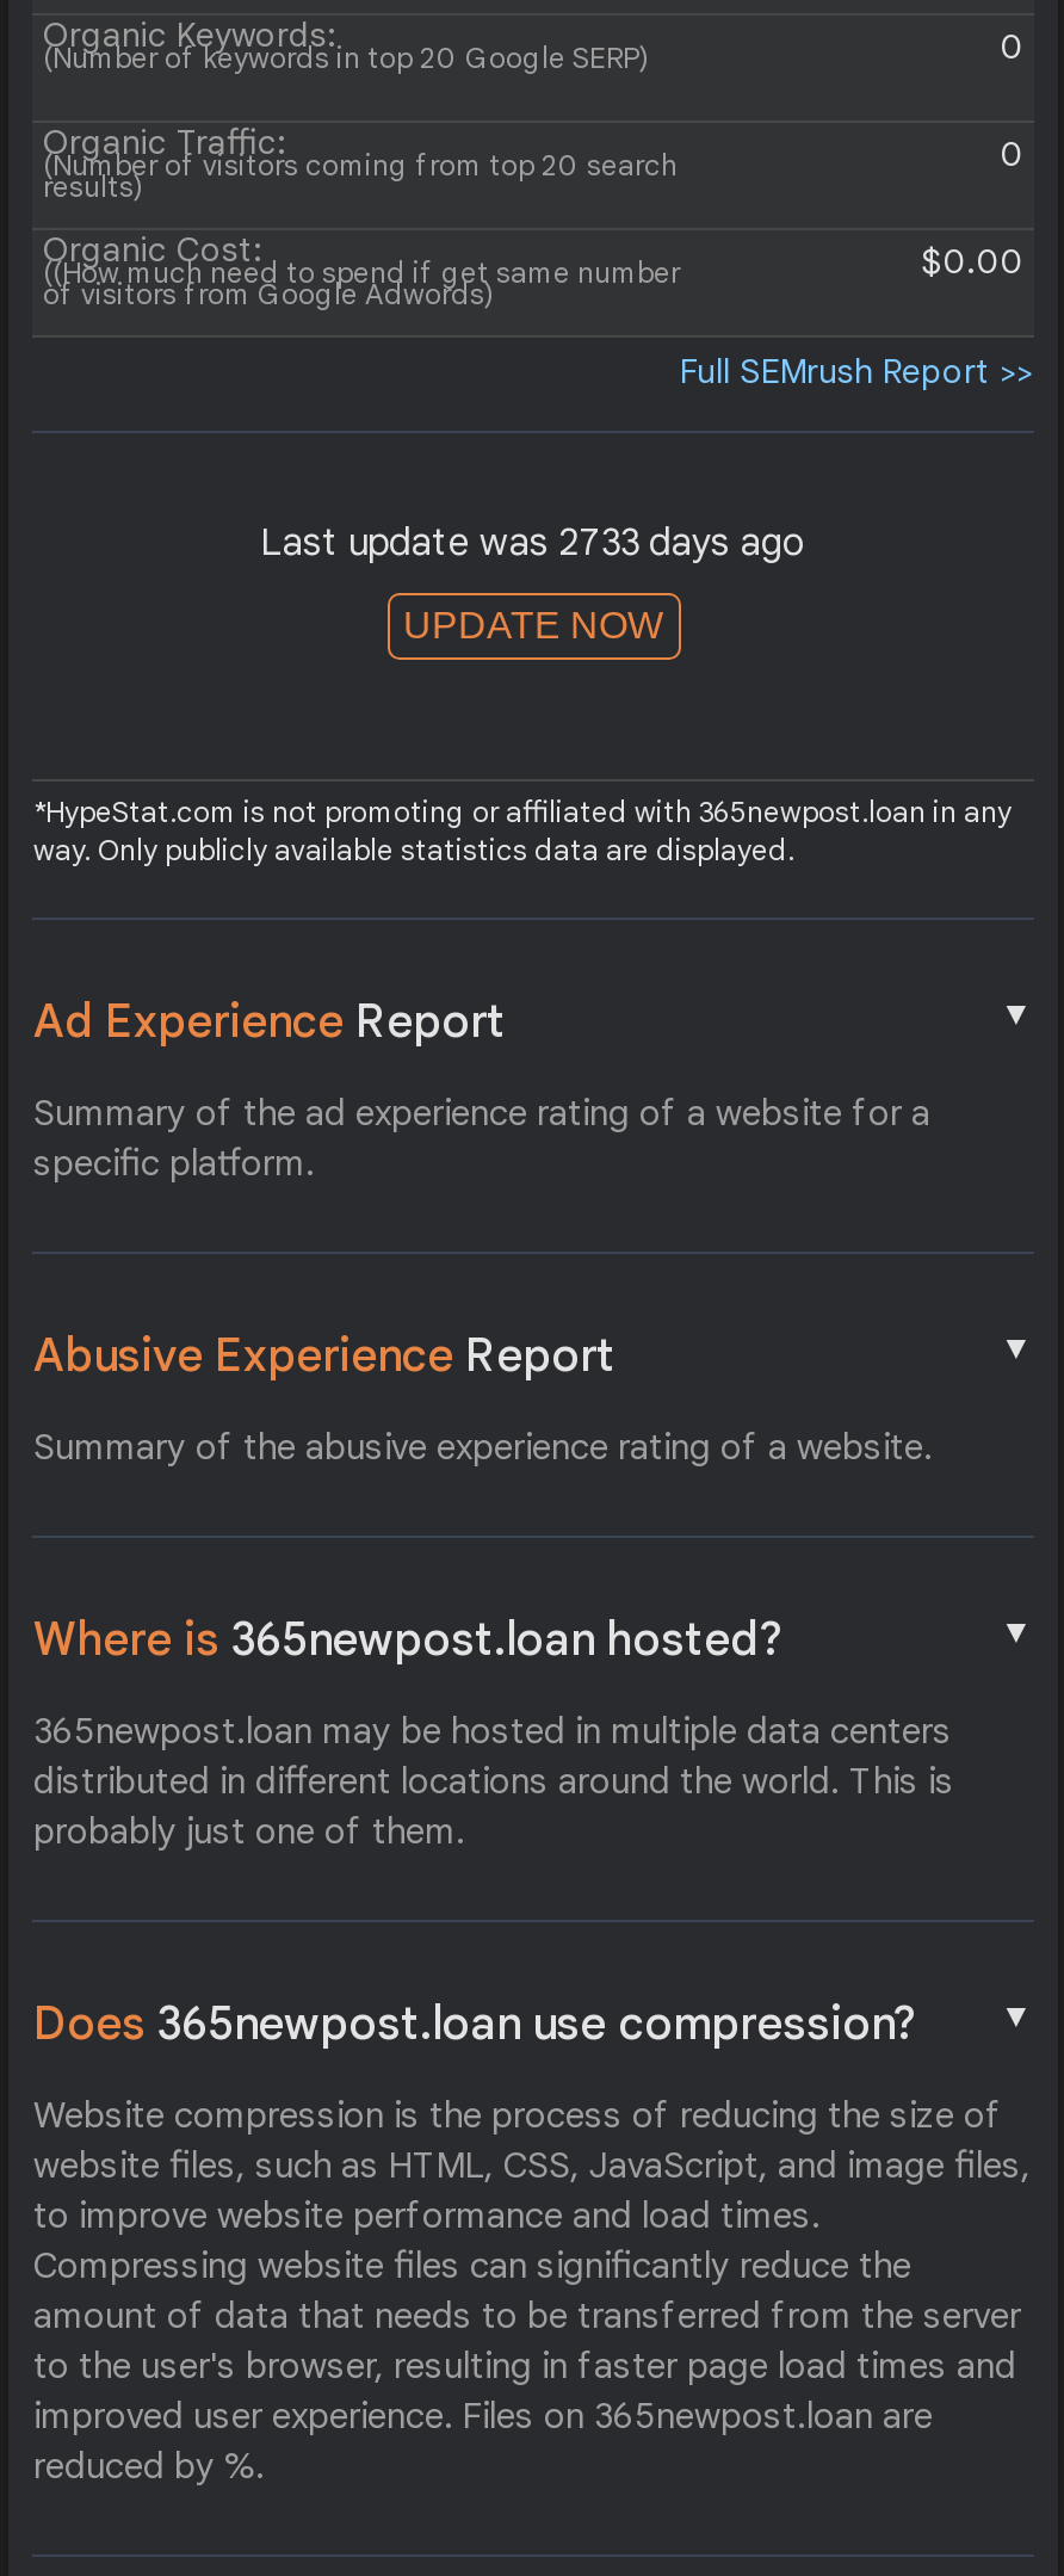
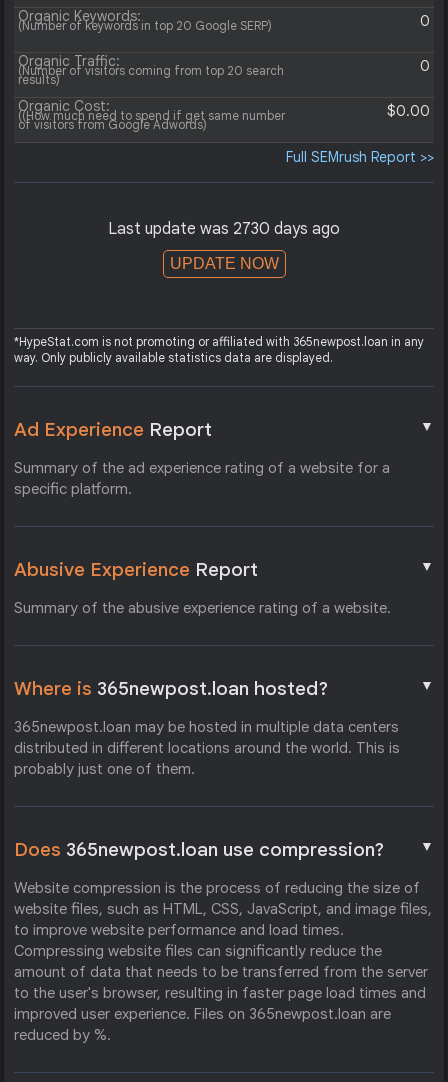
- Last update was 2733 days ago
+ Last update was 2730 days ago
